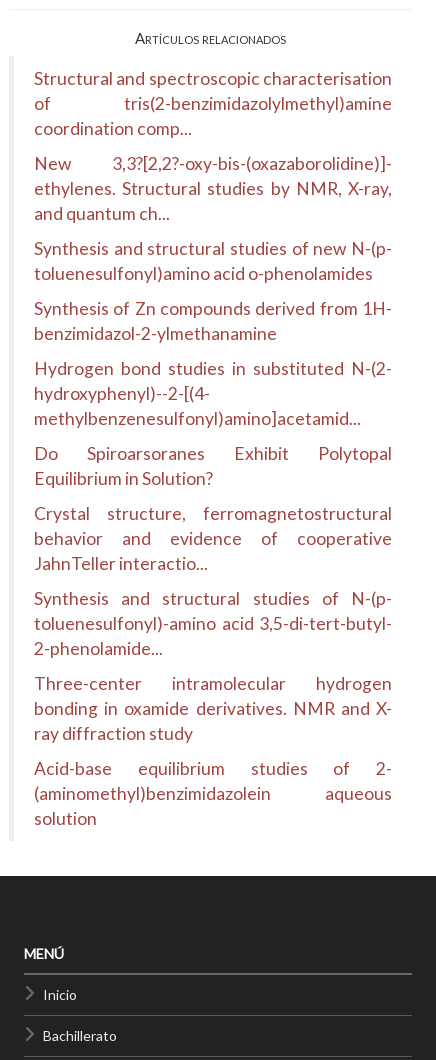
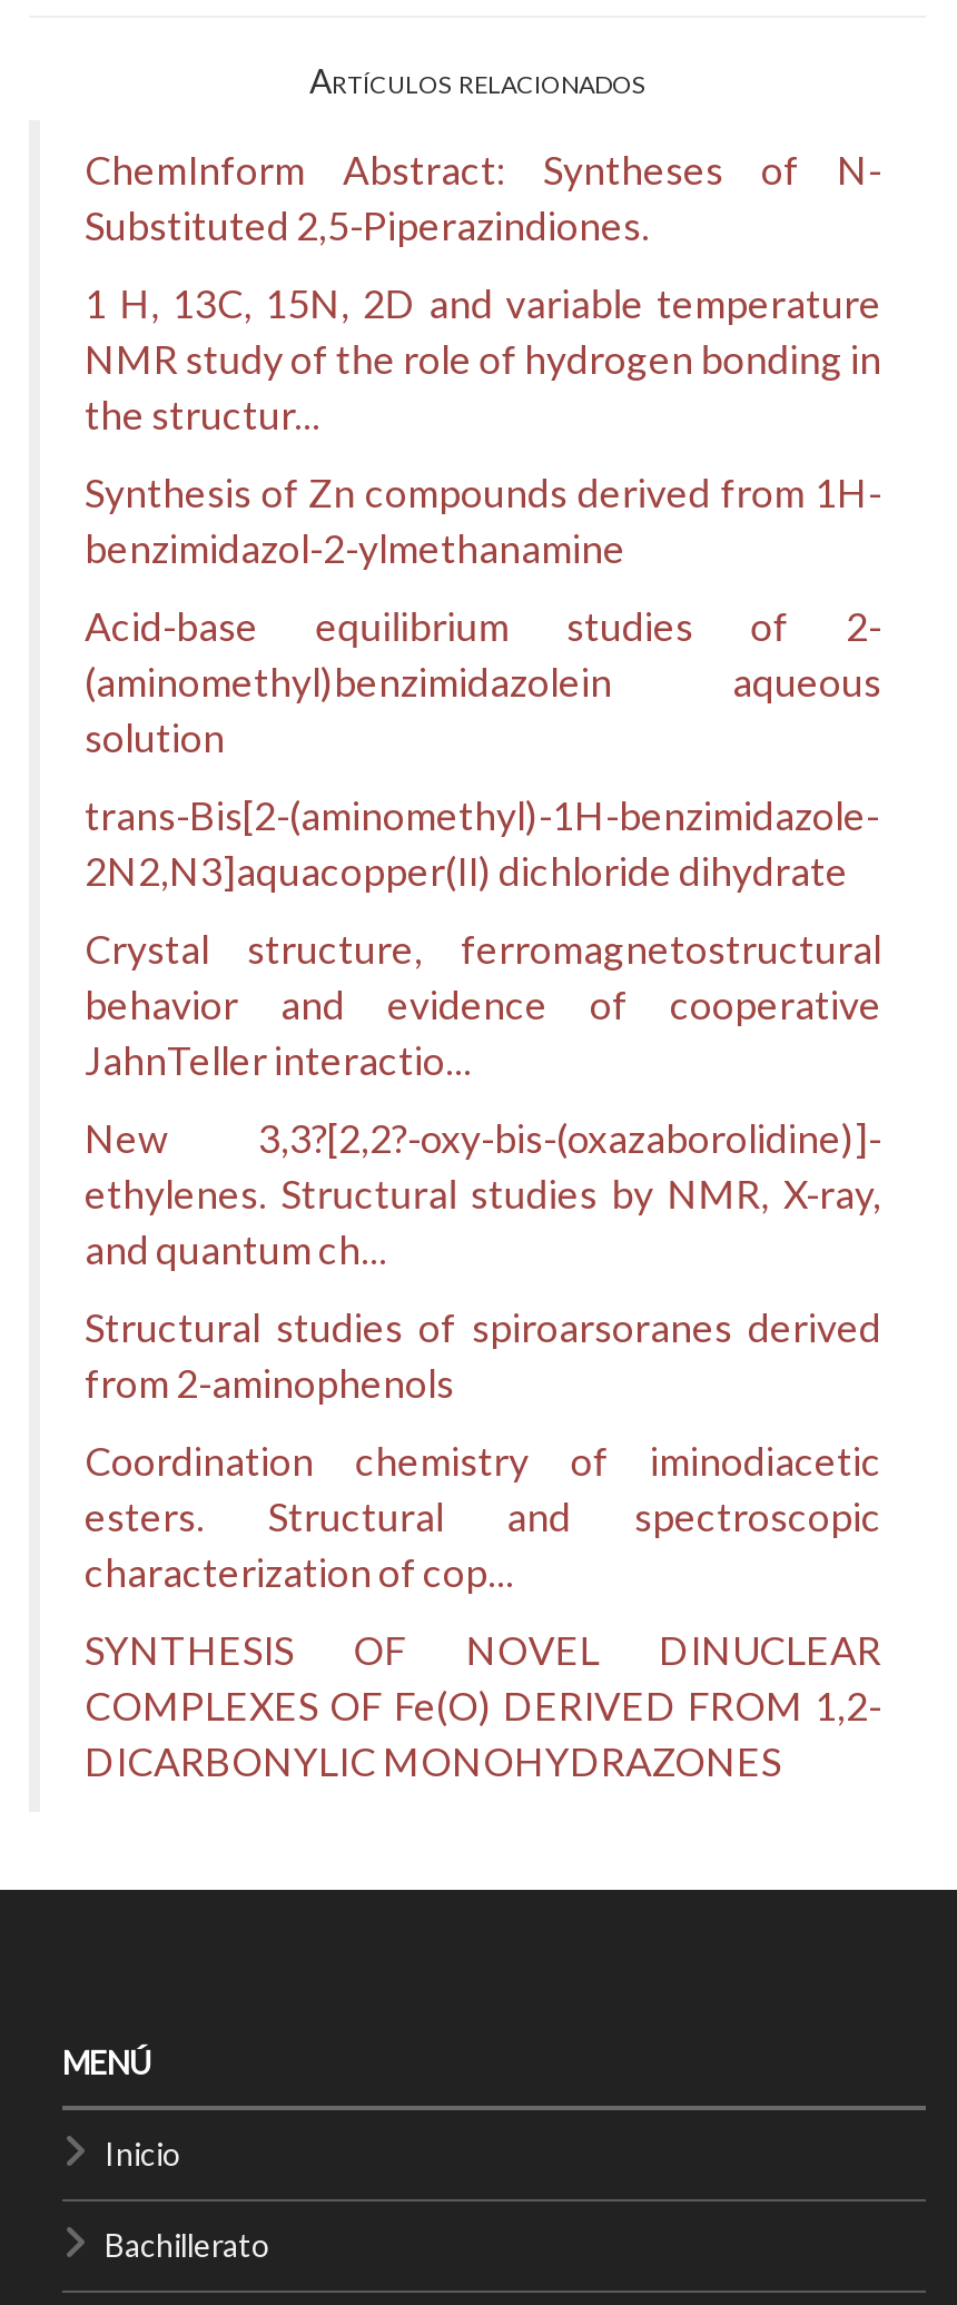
- Structural and spectroscopic characterisation
- of tris(2-benzimidazolylmethyl)amine
- coordination comp...
+ ChemInform Abstract: Syntheses of N-
+ Substituted 2,5-Piperazindiones.
+ 1 H, 13C, 15N, 2D and variable temperature
+ NMR study of the role of hydrogen bonding in
+ the structur...
+ trans-Bis[2-(aminomethyl)-1H-benzimidazole-
+ 2N2,N3]aquacopper(II) dichloride dihydrate

moved down: New 3,3?[2,2?-oxy-bis-(oxazaborolidine)]- | ethylenes. Structural studies by NMR, X-ray, | and quantum ch...

- Synthesis and structural studies of new N-(p-
- toluenesulfonyl)amino acid o-phenolamides
- Hydrogen bond studies in substituted N-(2-
- hydroxyphenyl)--2-[(4-
- methylbenzenesulfonyl)amino]acetamid...
- Do Spiroarsoranes Exhibit Polytopal
- Equilibrium in Solution?
- Synthesis and structural studies of N-(p-
- toluenesulfonyl)-amino acid 3,5-di-tert-butyl-
- 2-phenolamide...
- Three-center intramolecular hydrogen
- bonding in oxamide derivatives. NMR and X-
- ray diffraction study
+ Structural studies of spiroarsoranes derived
+ from 2-aminophenols
+ Coordination chemistry of iminodiacetic
+ esters. Structural and spectroscopic
+ characterization of cop...
+ SYNTHESIS OF NOVEL DINUCLEAR
+ COMPLEXES OF Fe(O) DERIVED FROM 1,2-
+ DICARBONYLIC MONOHYDRAZONES

moved up: Synthesis of Zn compounds derived from 1H- | benzimidazol-2-ylmethanamine

moved up: Crystal structure, ferromagnetostructural | behavior and evidence of cooperative | JahnTeller interactio...

moved up: Acid-base equilibrium studies of 2- | (aminomethyl)benzimidazolein aqueous | solution
